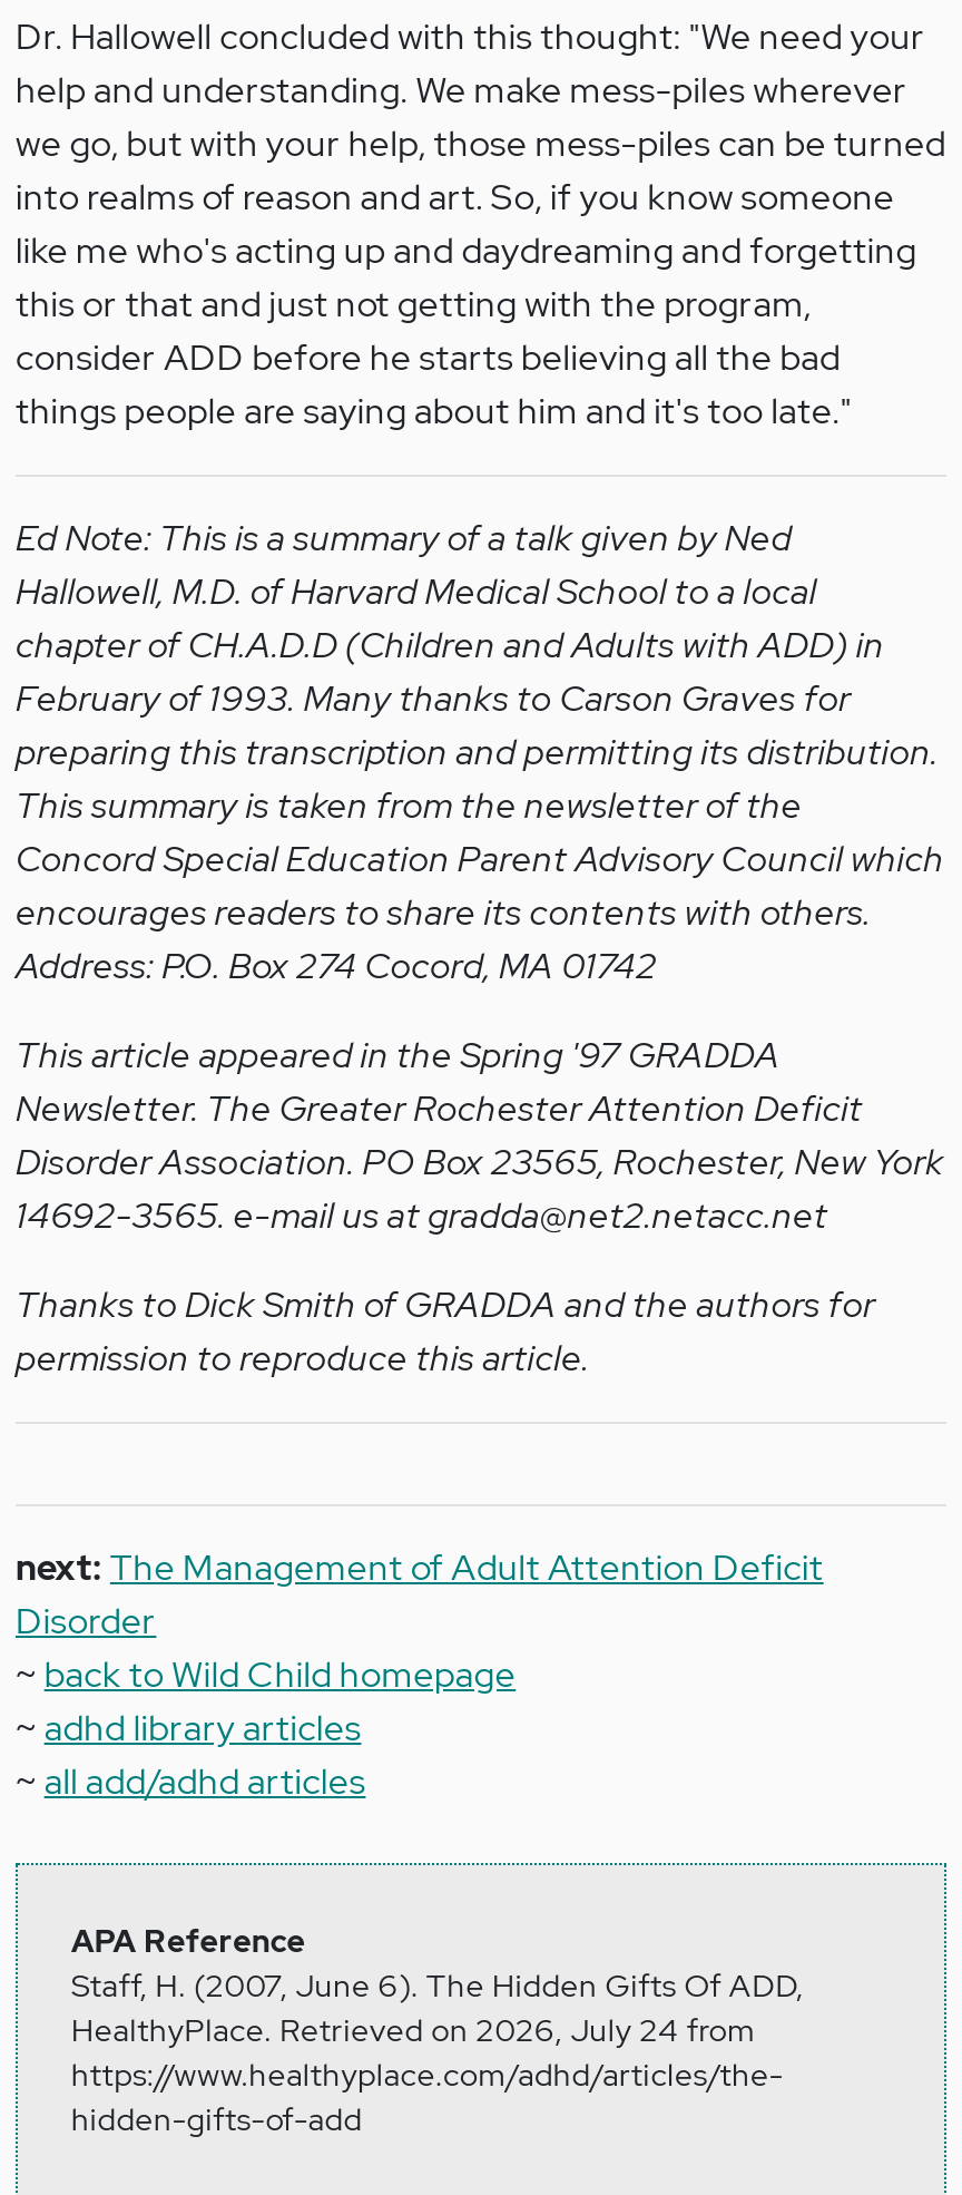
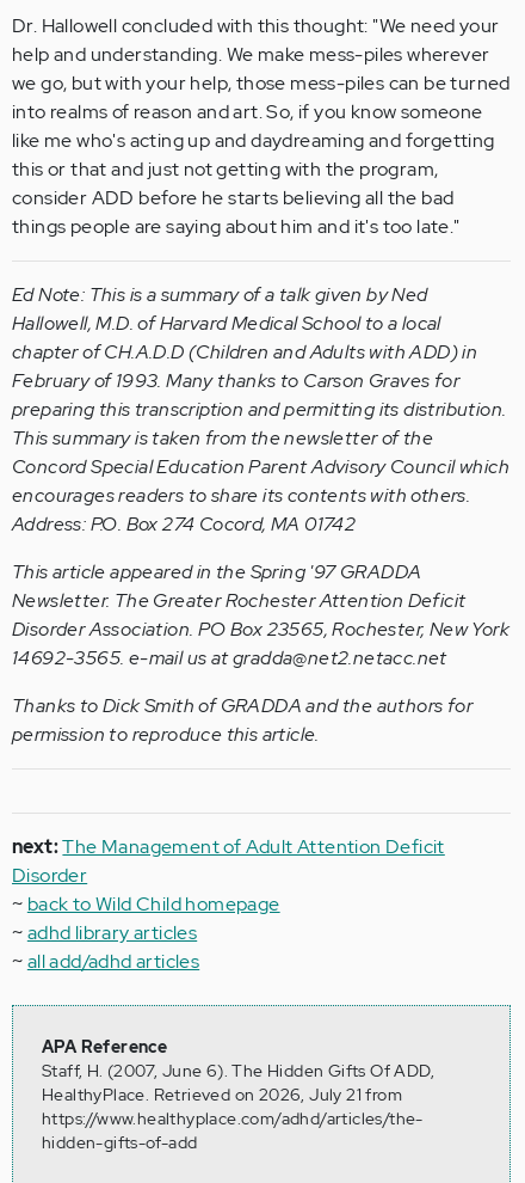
- HealthyPlace. Retrieved on 2026, July 24 from
+ HealthyPlace. Retrieved on 2026, July 21 from
